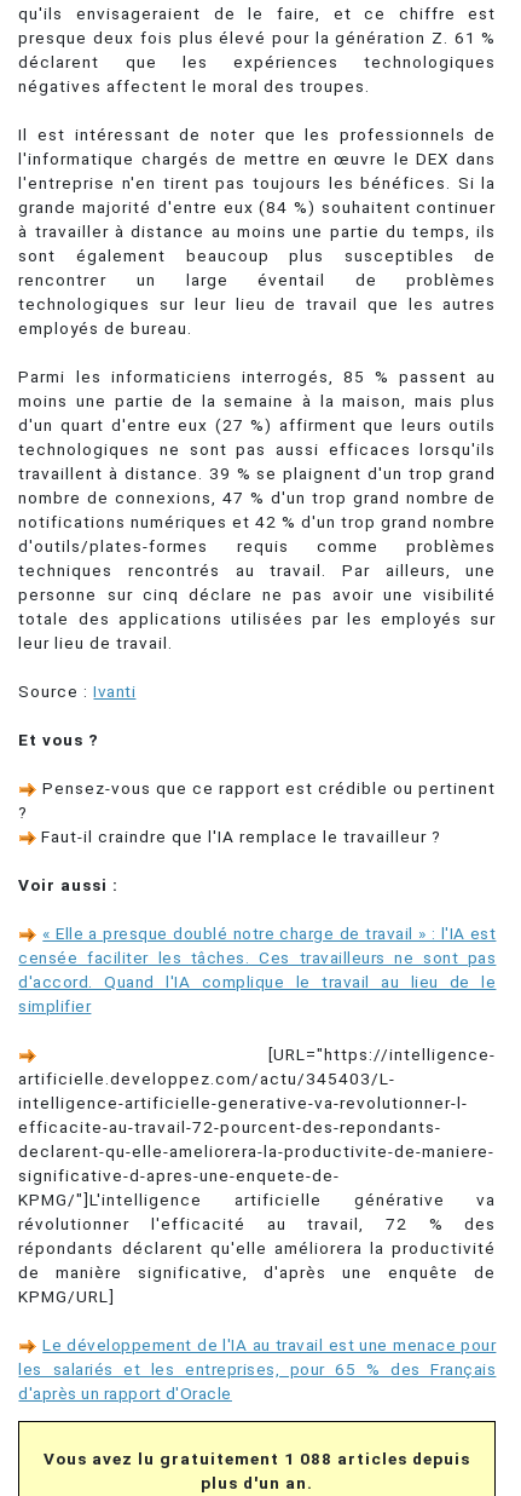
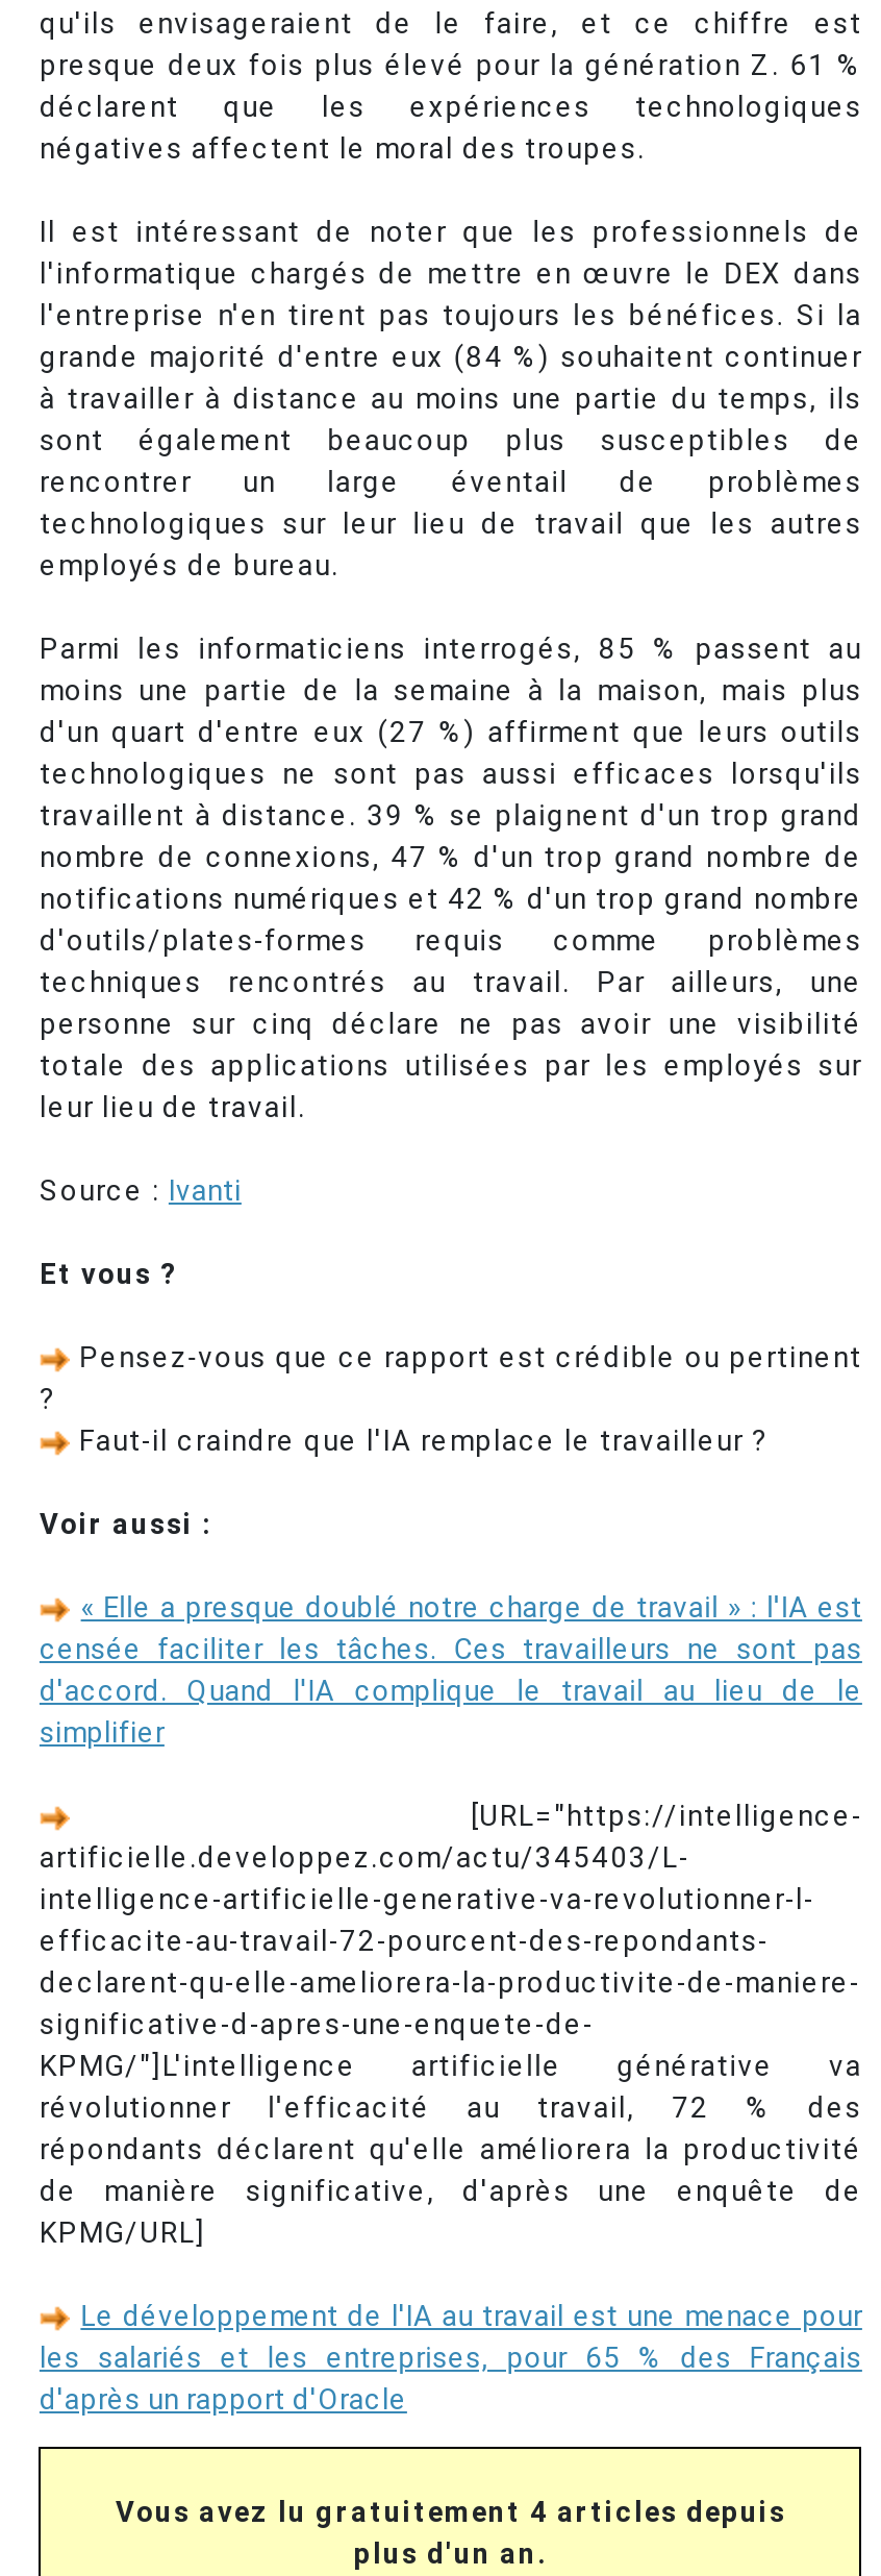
- Vous avez lu gratuitement 1 088 articles depuis
+ Vous avez lu gratuitement 4 articles depuis
